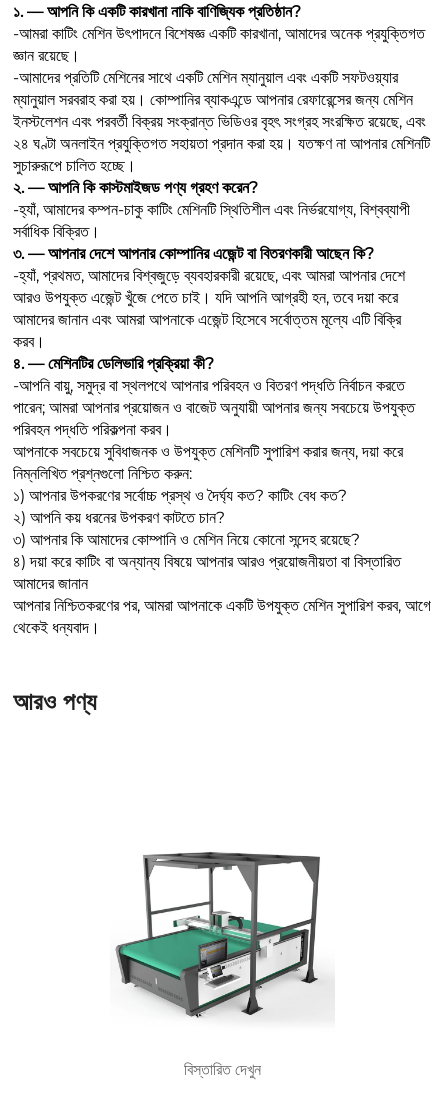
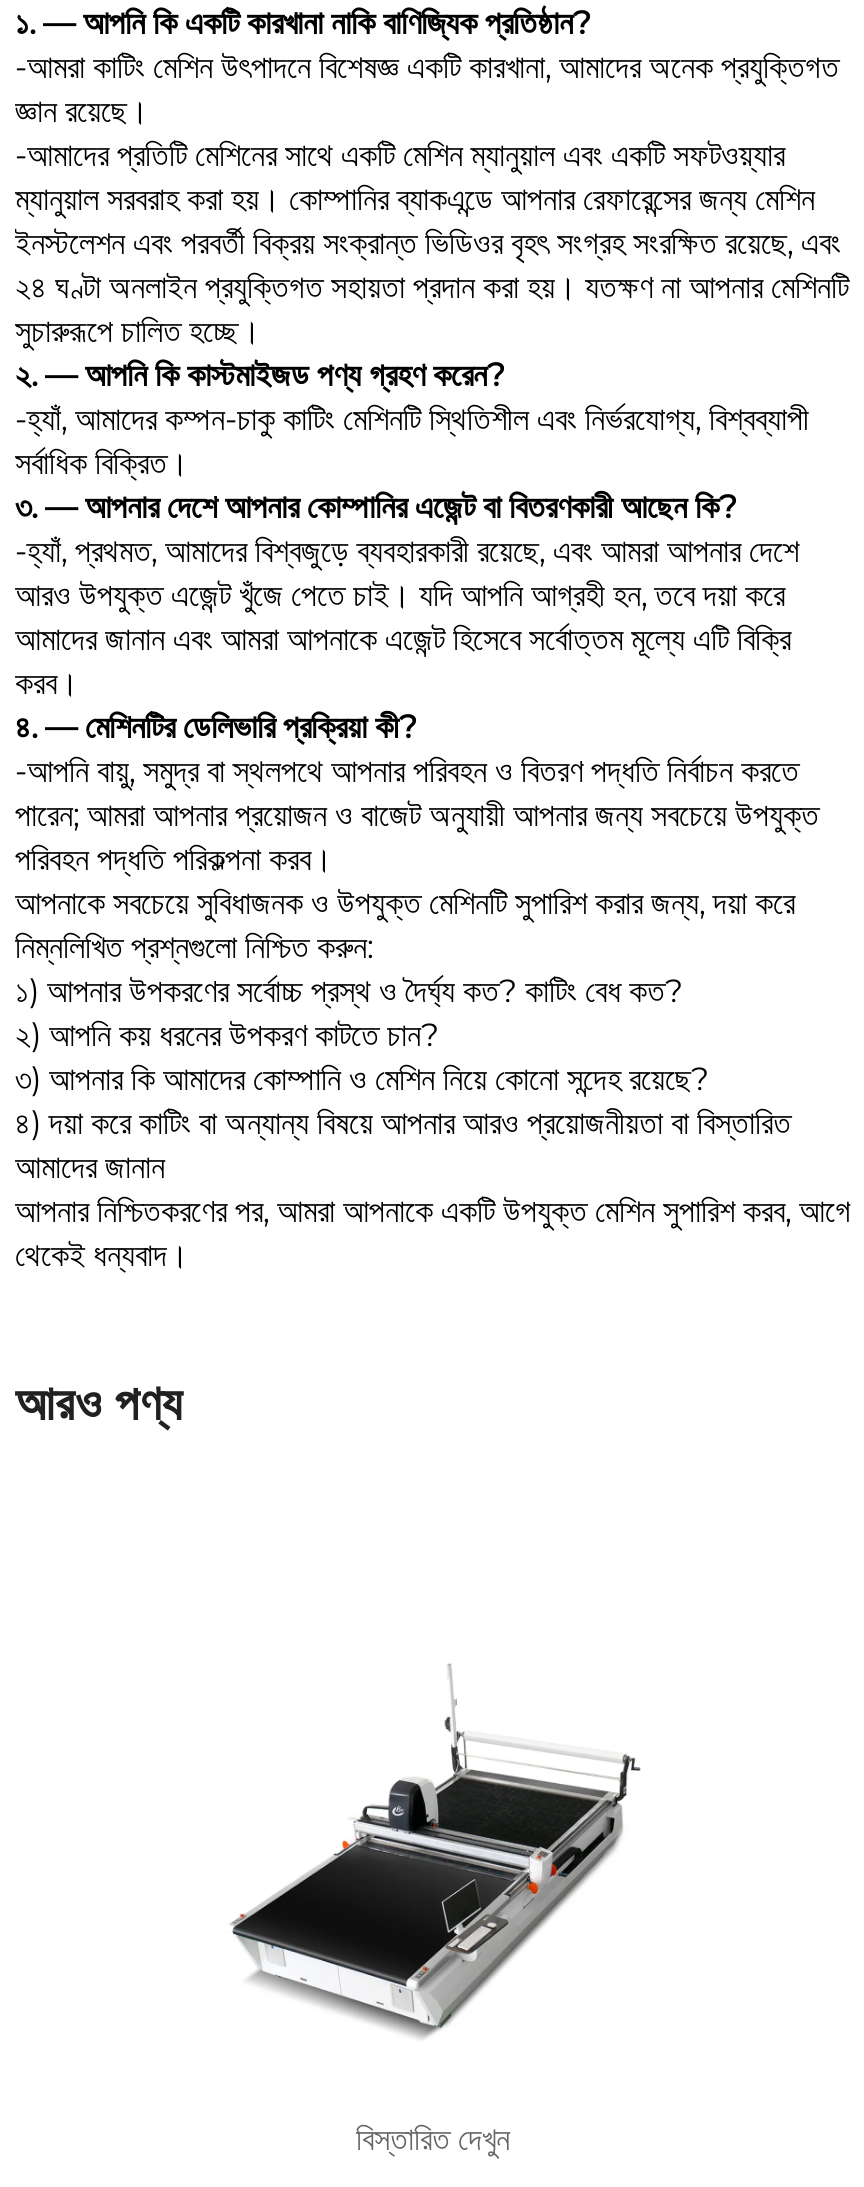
- [image]
+ [image]
